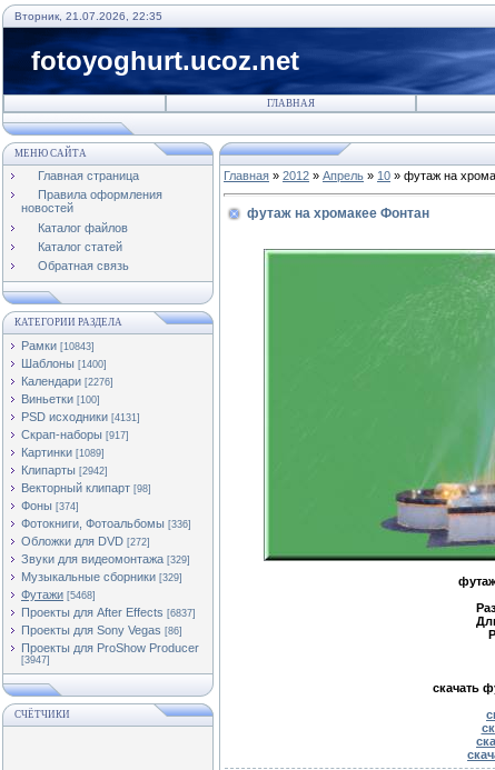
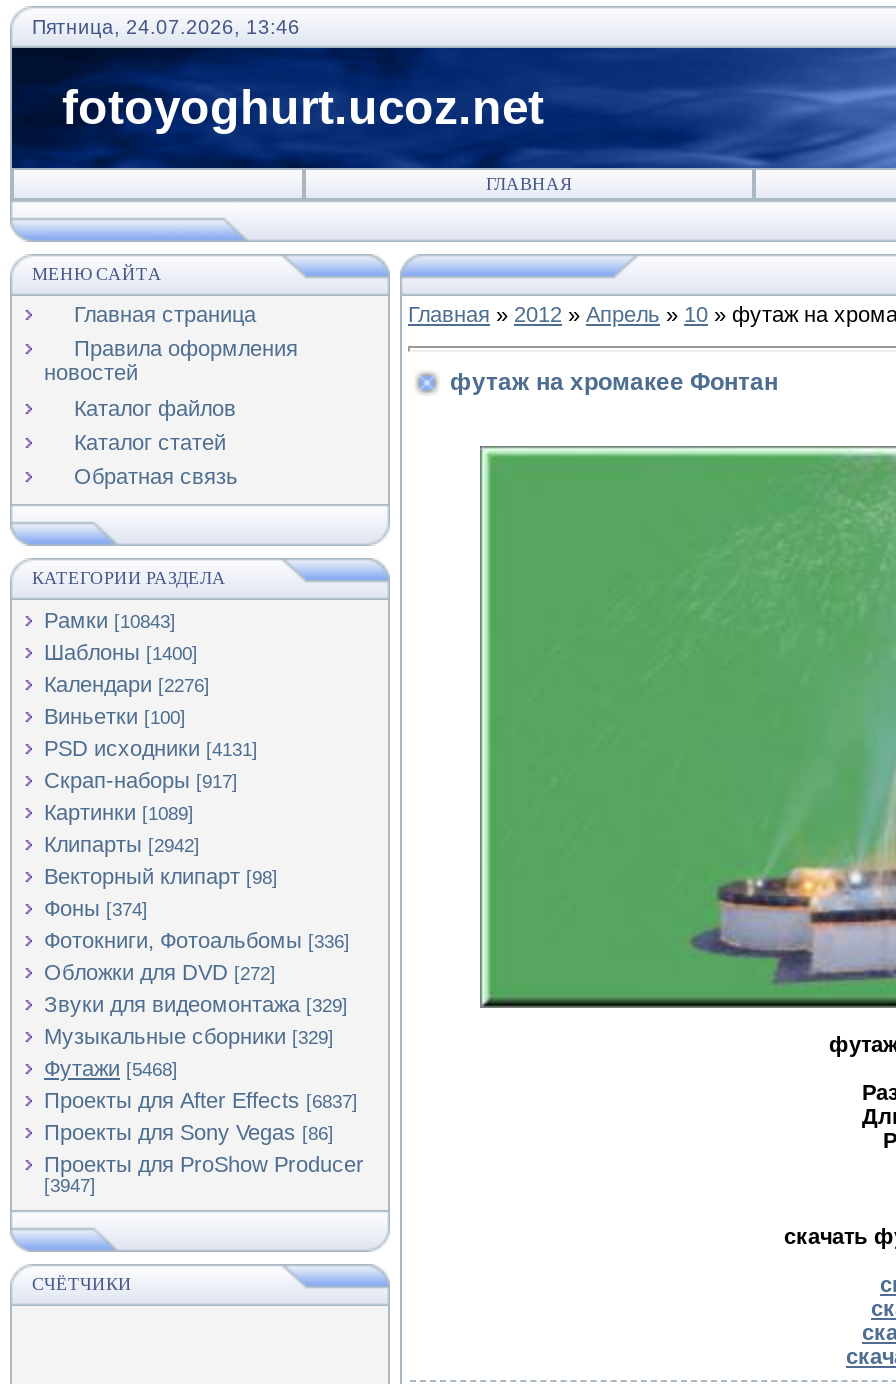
- Вторник, 21.07.2026, 22:35
+ Пятница, 24.07.2026, 13:46
